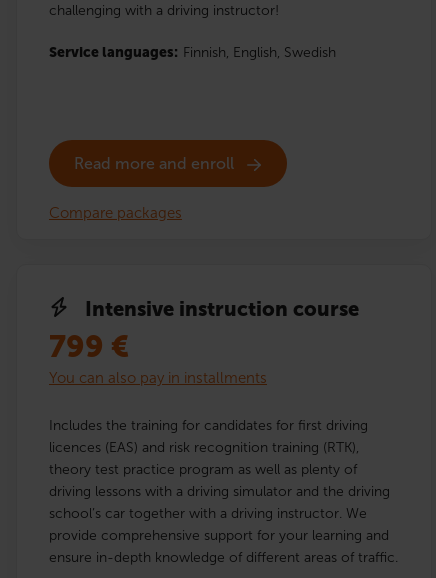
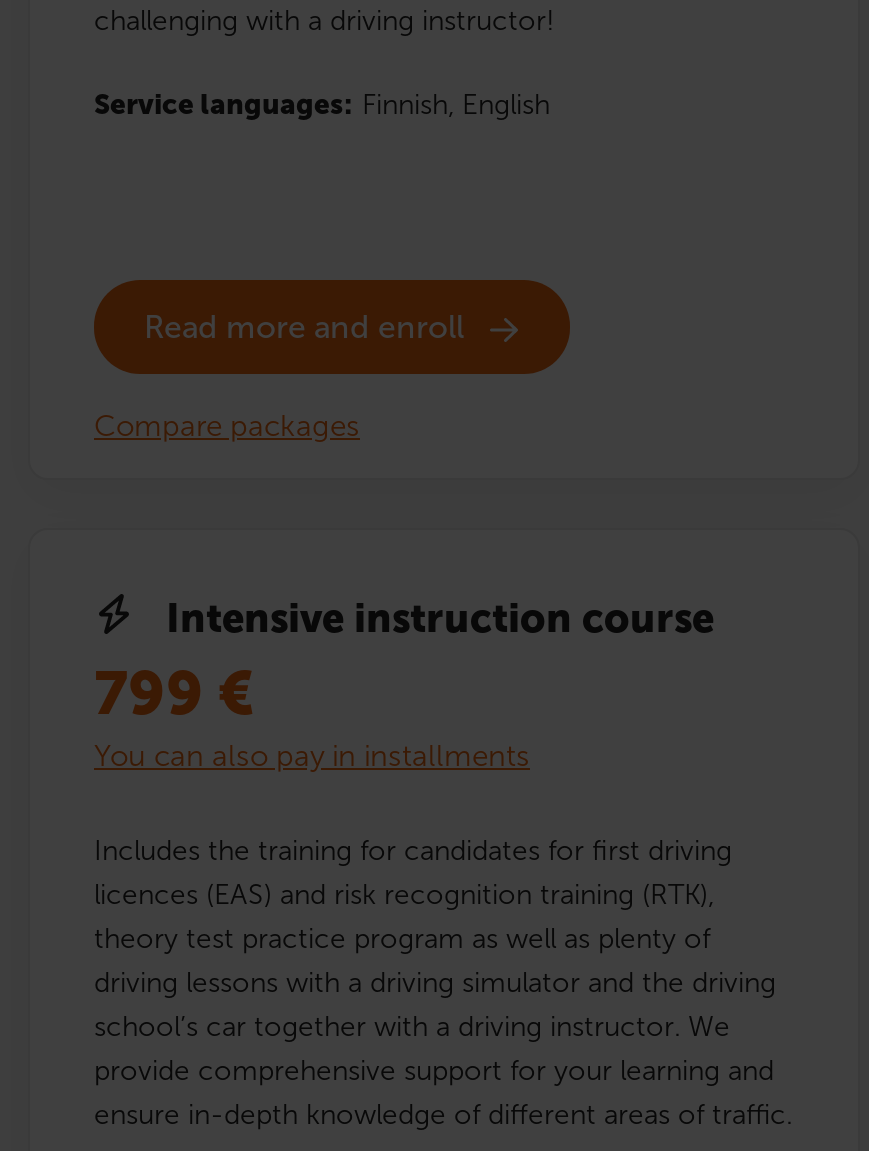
- Service languages: Finnish, English, Swedish
+ Service languages: Finnish, English
